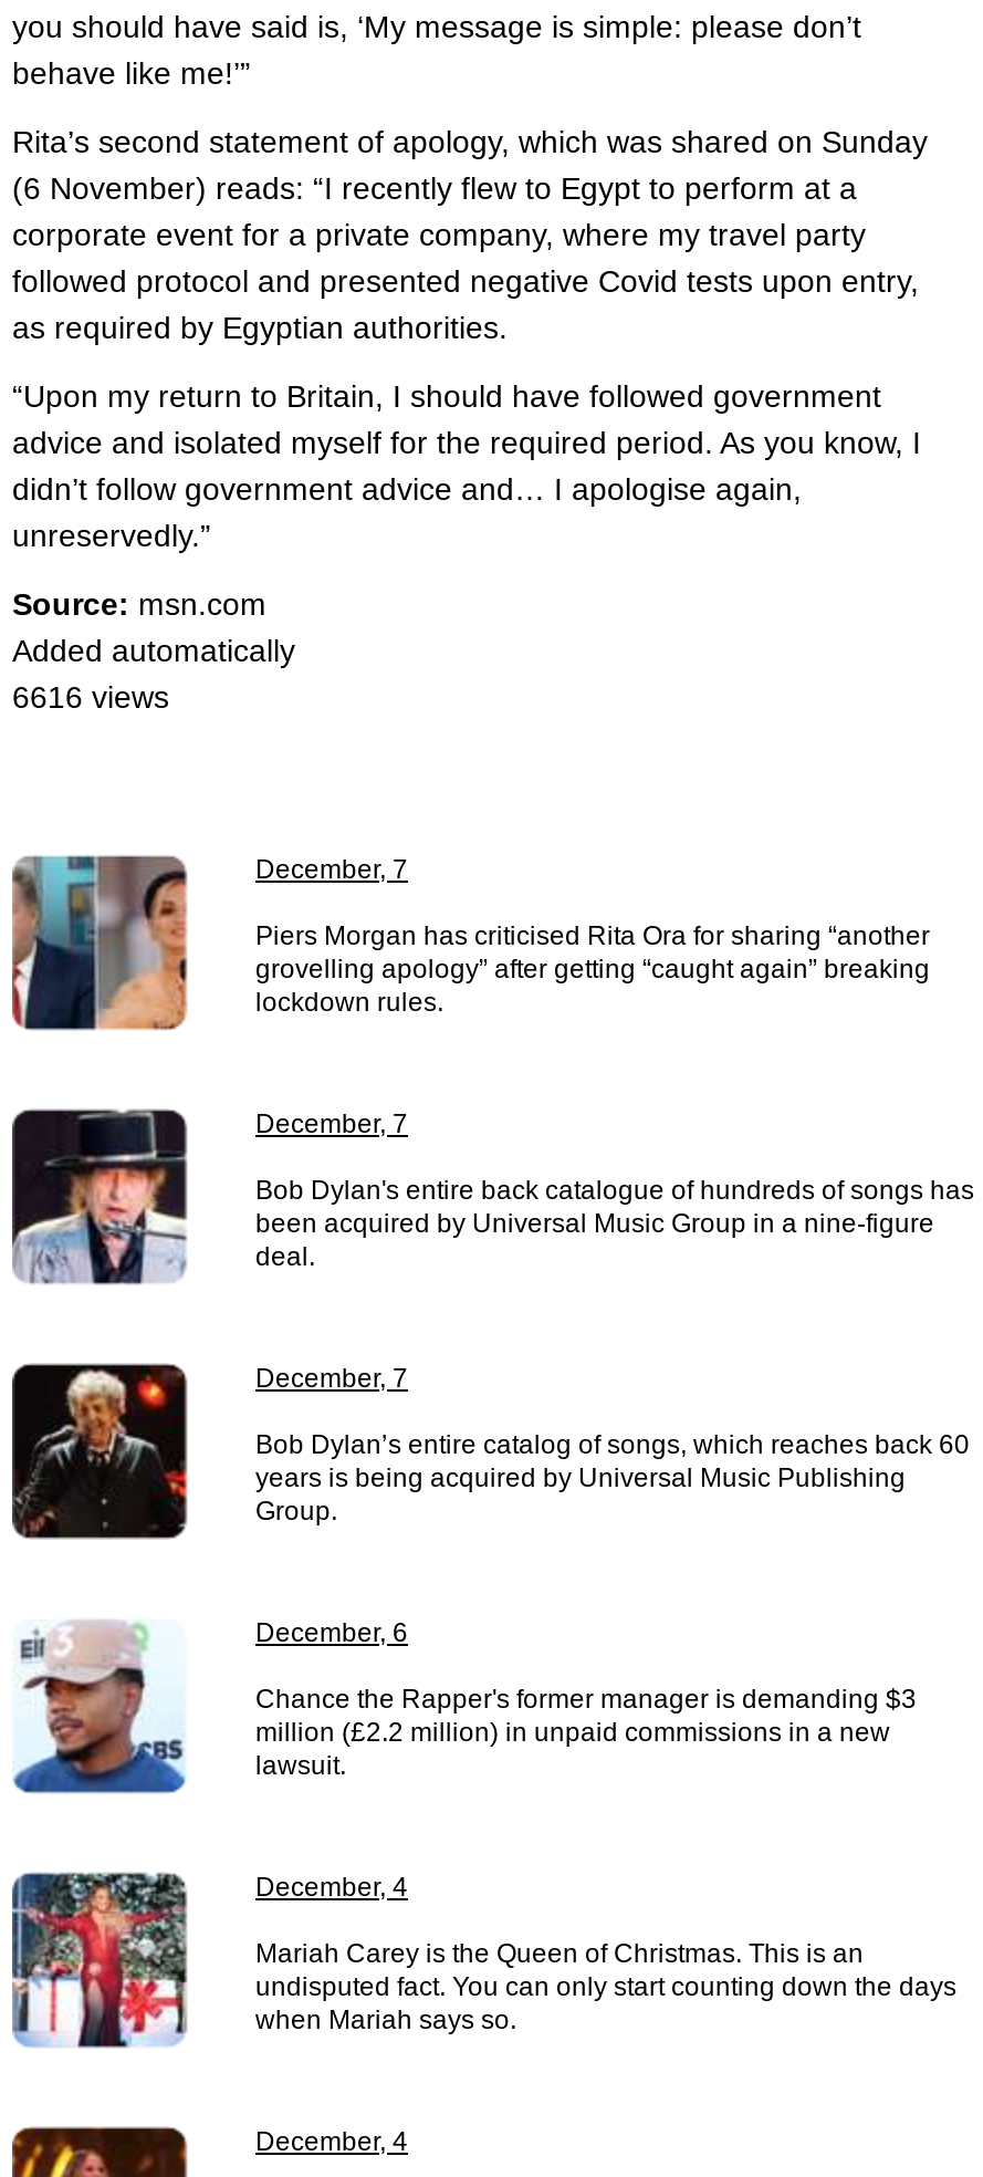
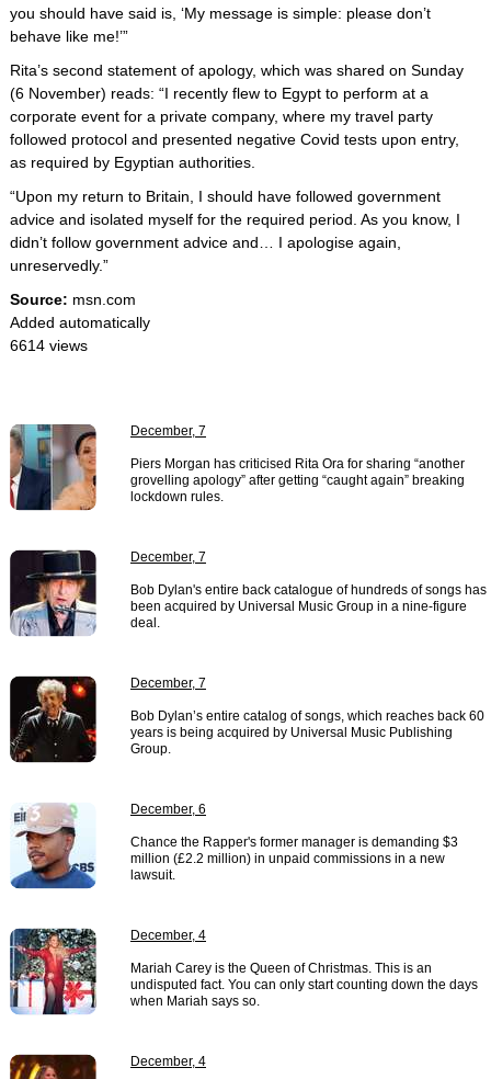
- 6616 views
+ 6614 views
